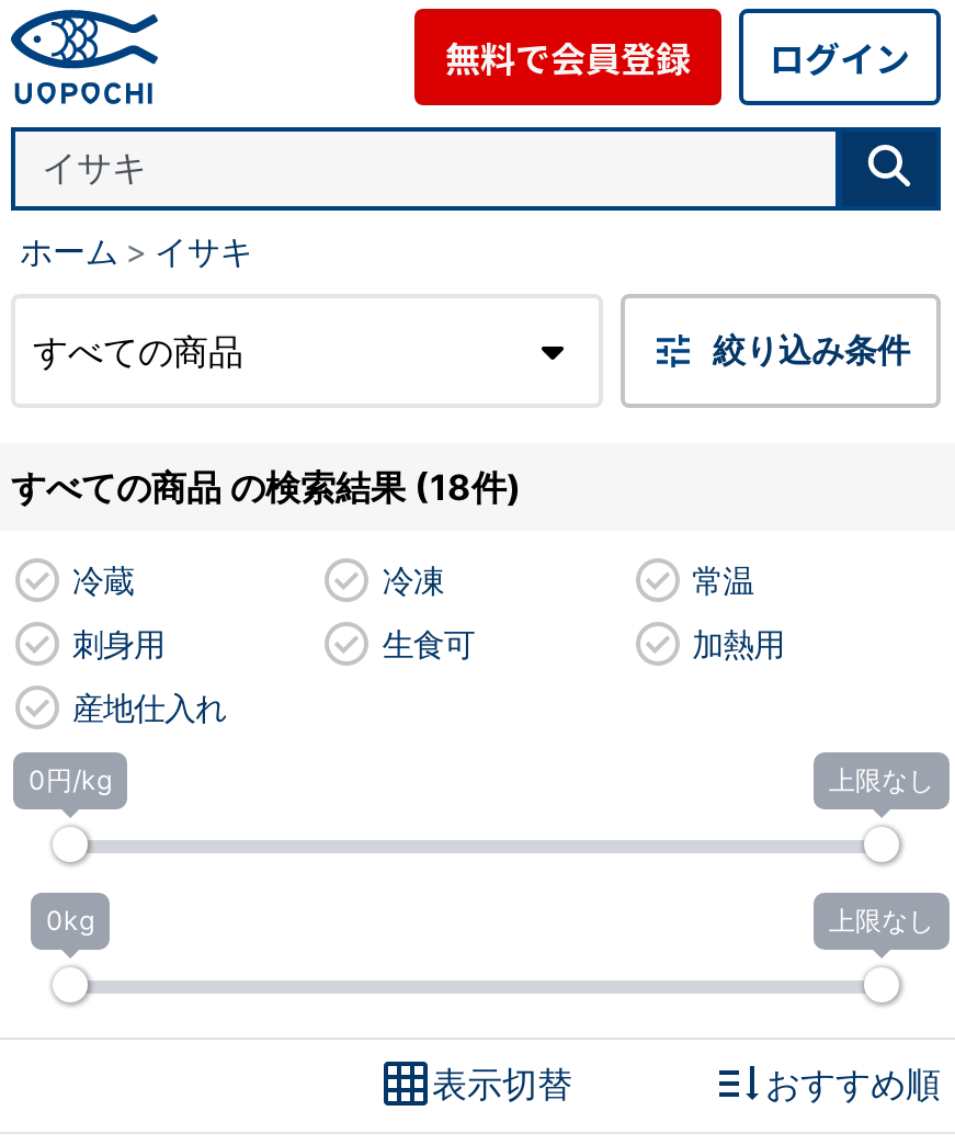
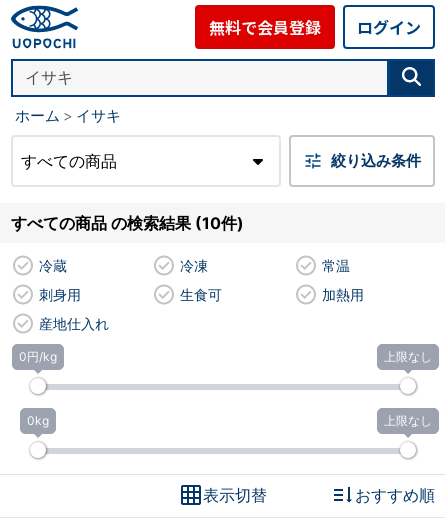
- すべての商品 の検索結果 (18件)
+ すべての商品 の検索結果 (10件)
